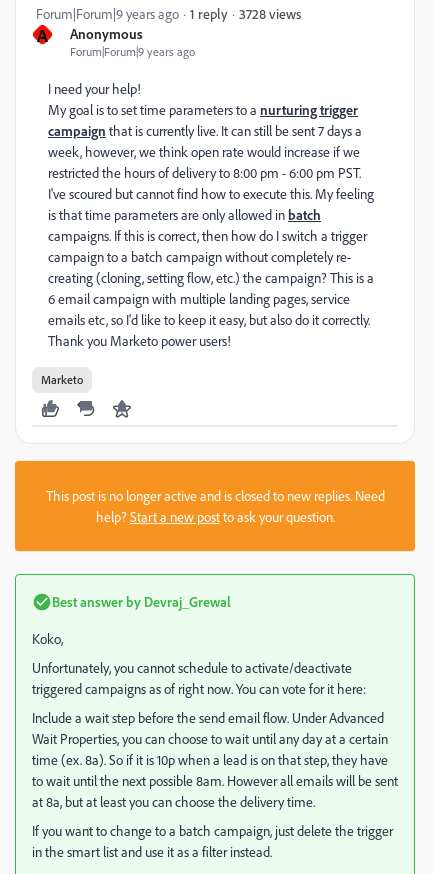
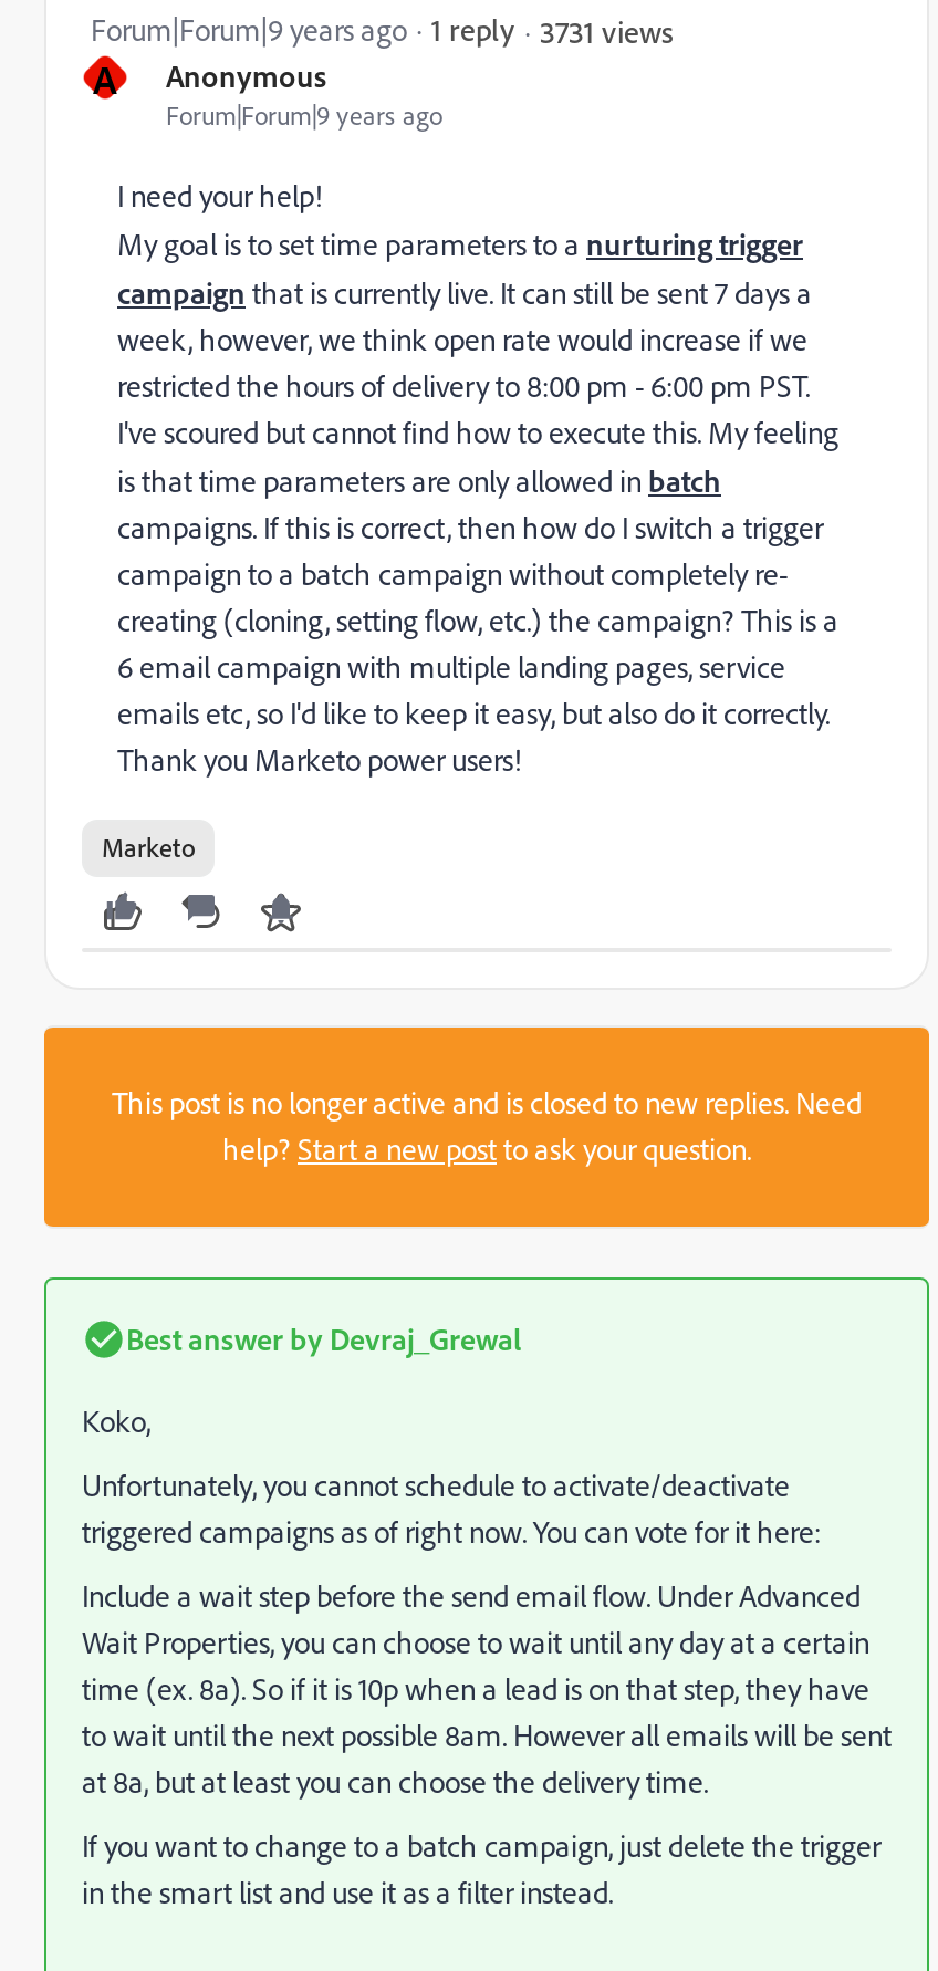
- 3728 views
+ 3731 views
